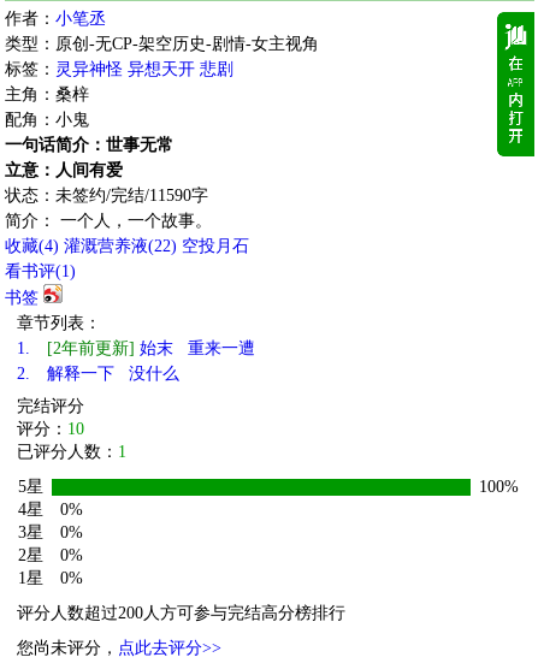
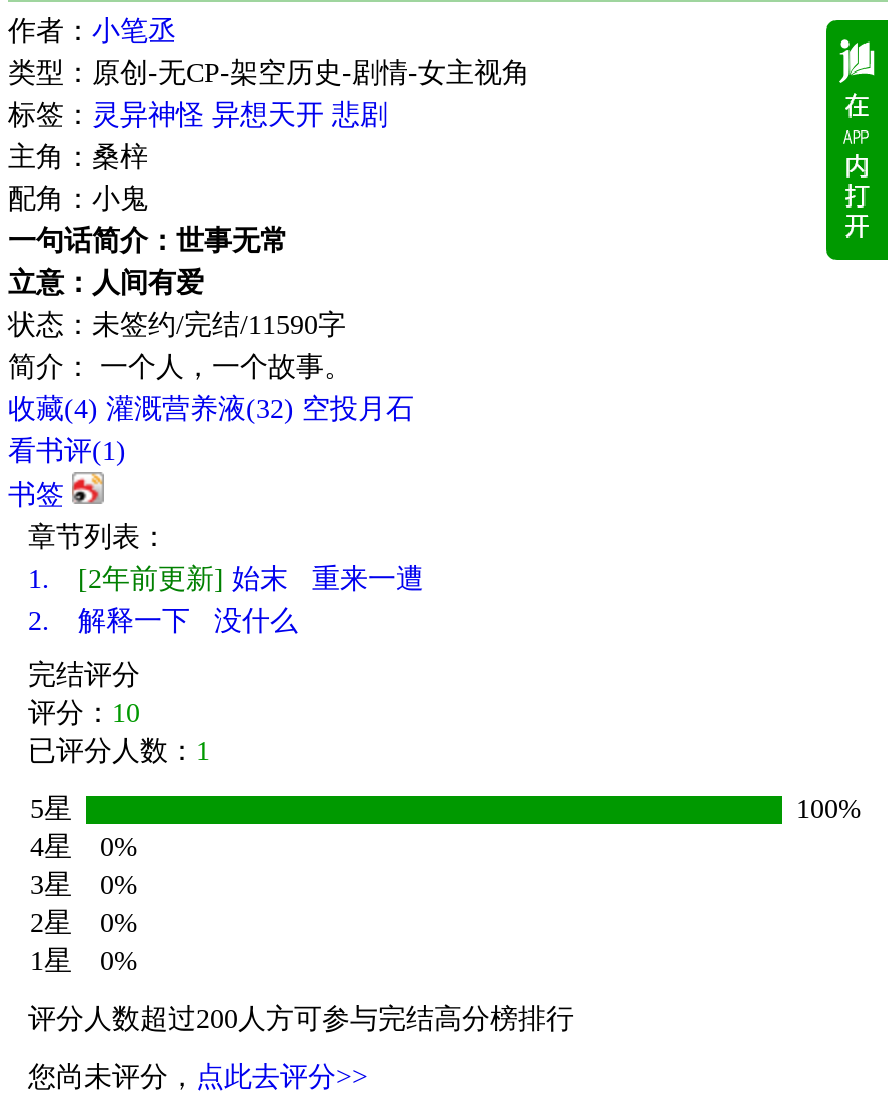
- 收藏(4) 灌溉营养液(22) 空投月石
+ 收藏(4) 灌溉营养液(32) 空投月石
